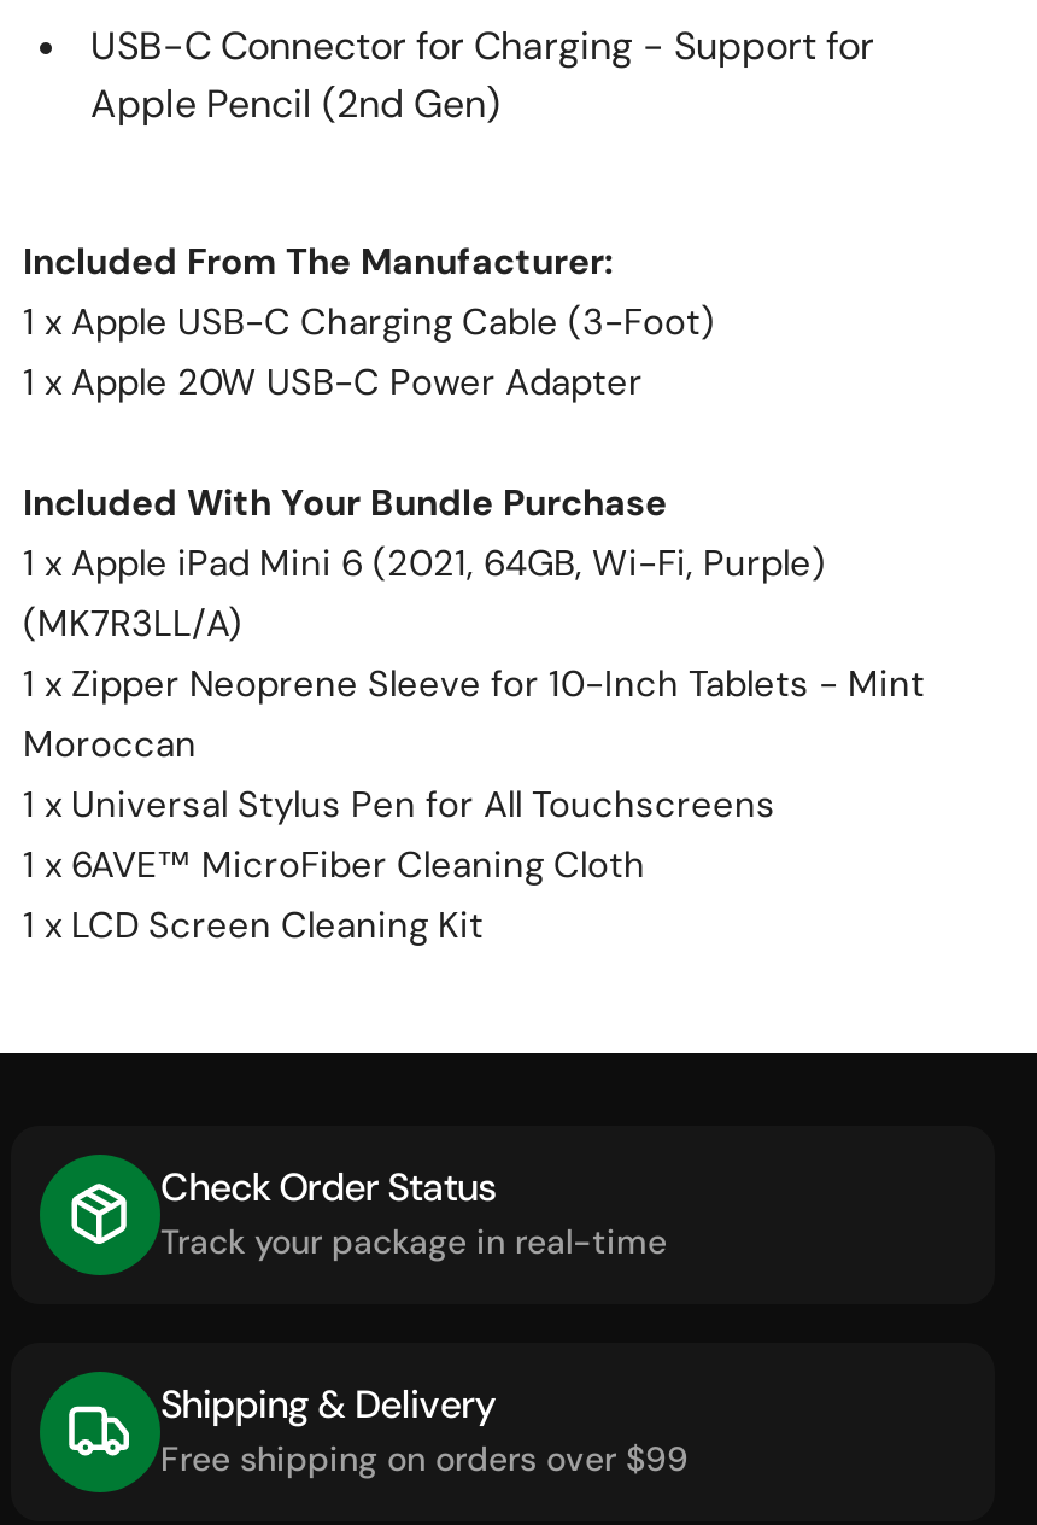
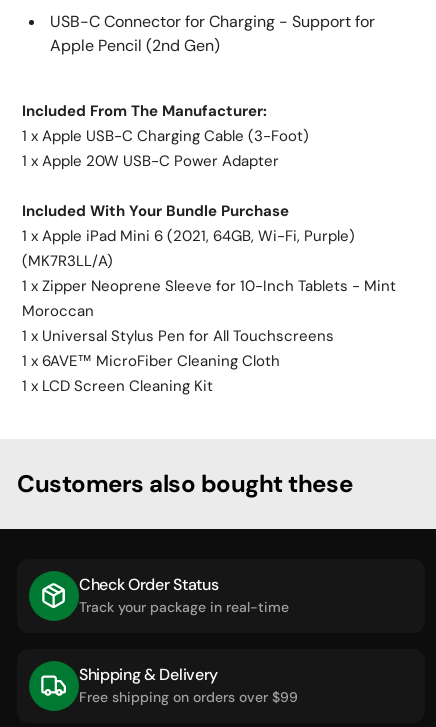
+ Customers also bought these
